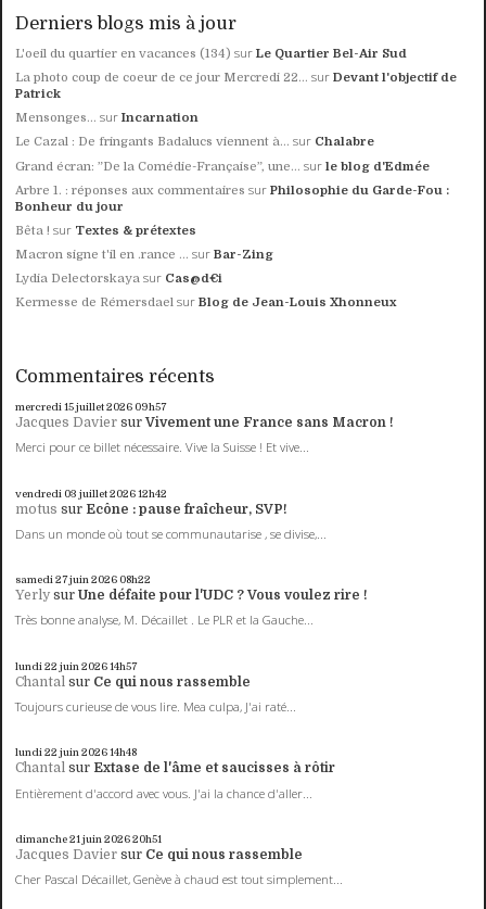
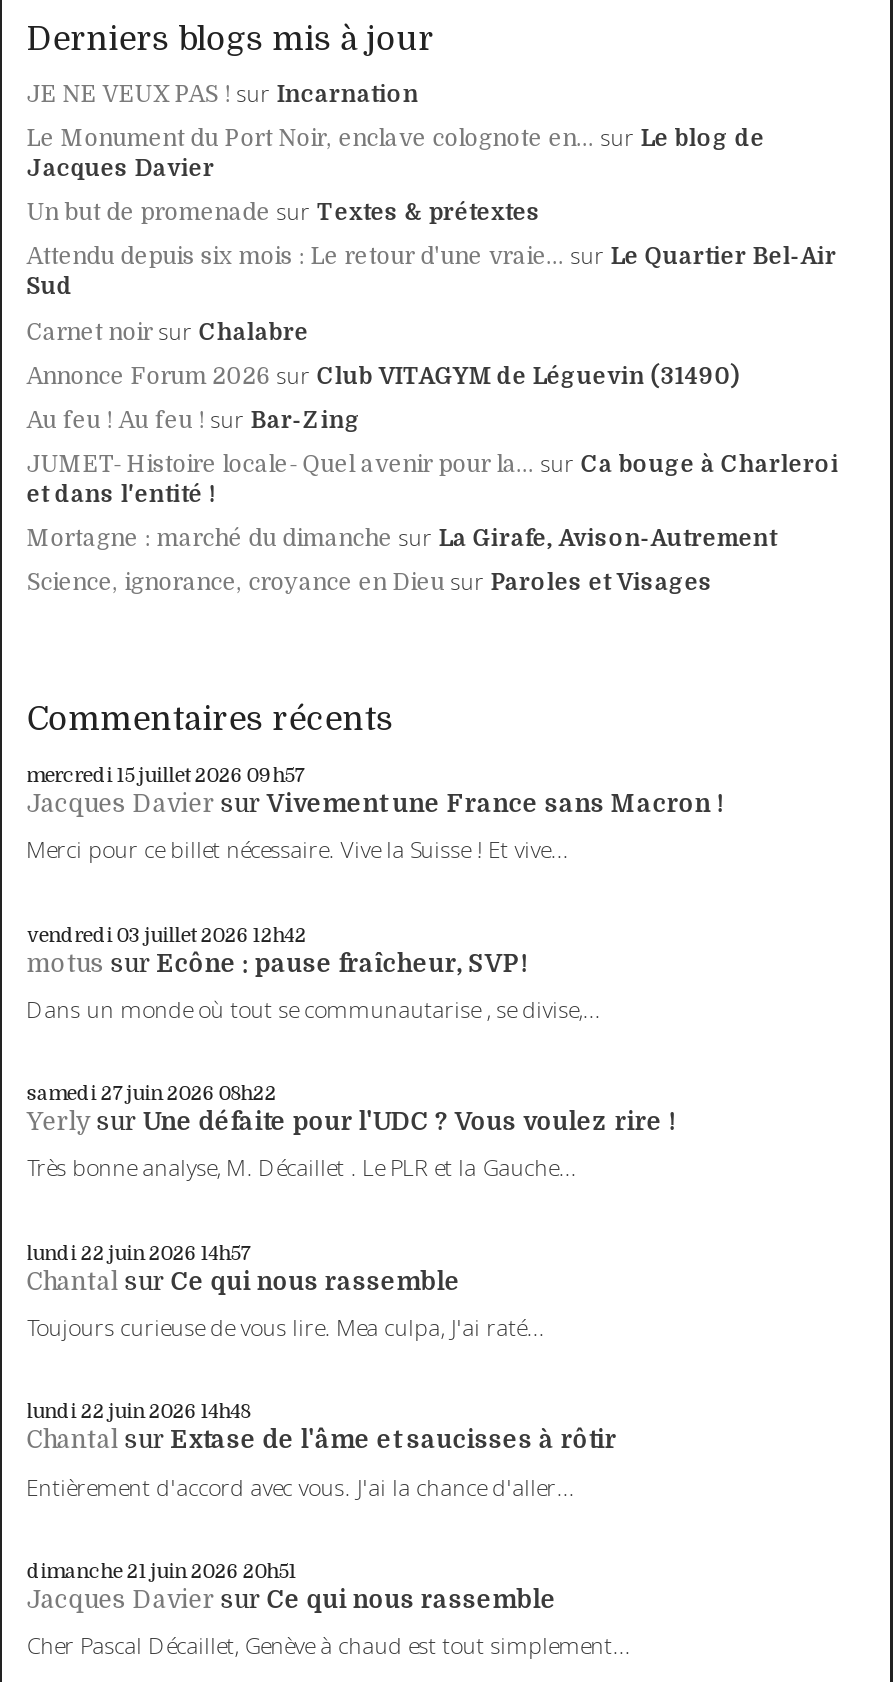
- L'oeil du quartier en vacances (134) sur Le Quartier Bel-Air Sud
+ JE NE VEUX PAS ! sur Incarnation

- La photo coup de coeur de ce jour Mercredi 22... sur Devant l'objectif de
- Patrick
+ Le Monument du Port Noir, enclave colognote en... sur Le blog de
+ Jacques Davier

- Mensonges... sur Incarnation
+ Un but de promenade sur Textes & prétextes

- Le Cazal : De fringants Badalucs viennent à... sur Chalabre
+ Attendu depuis six mois : Le retour d'une vraie... sur Le Quartier Bel-Air
+ Sud

- Grand écran: ”De la Comédie-Française”, une... sur le blog d'Edmée
+ Carnet noir sur Chalabre

- Arbre 1. : réponses aux commentaires sur Philosophie du Garde-Fou :
- Bonheur du jour
+ Annonce Forum 2026 sur Club VITAGYM de Léguevin (31490)

- Bêta ! sur Textes & prétextes
+ Au feu ! Au feu ! sur Bar-Zing

- Macron signe t'il en .rance ... sur Bar-Zing
+ JUMET- Histoire locale- Quel avenir pour la... sur Ca bouge à Charleroi
+ et dans l'entité !

- Lydia Delectorskaya sur Cas@d€i
+ Mortagne : marché du dimanche sur La Girafe, Avison-Autrement

- Kermesse de Rémersdael sur Blog de Jean-Louis Xhonneux
+ Science, ignorance, croyance en Dieu sur Paroles et Visages
